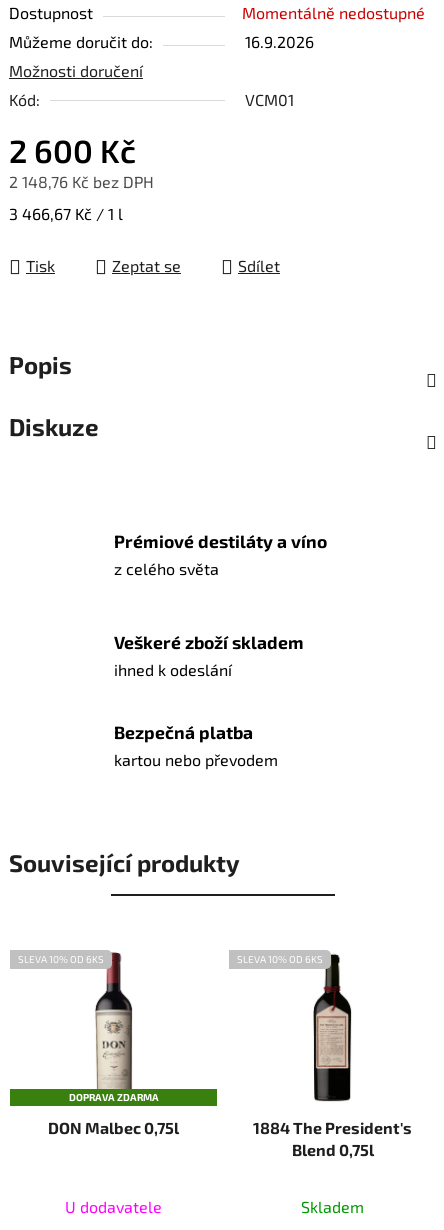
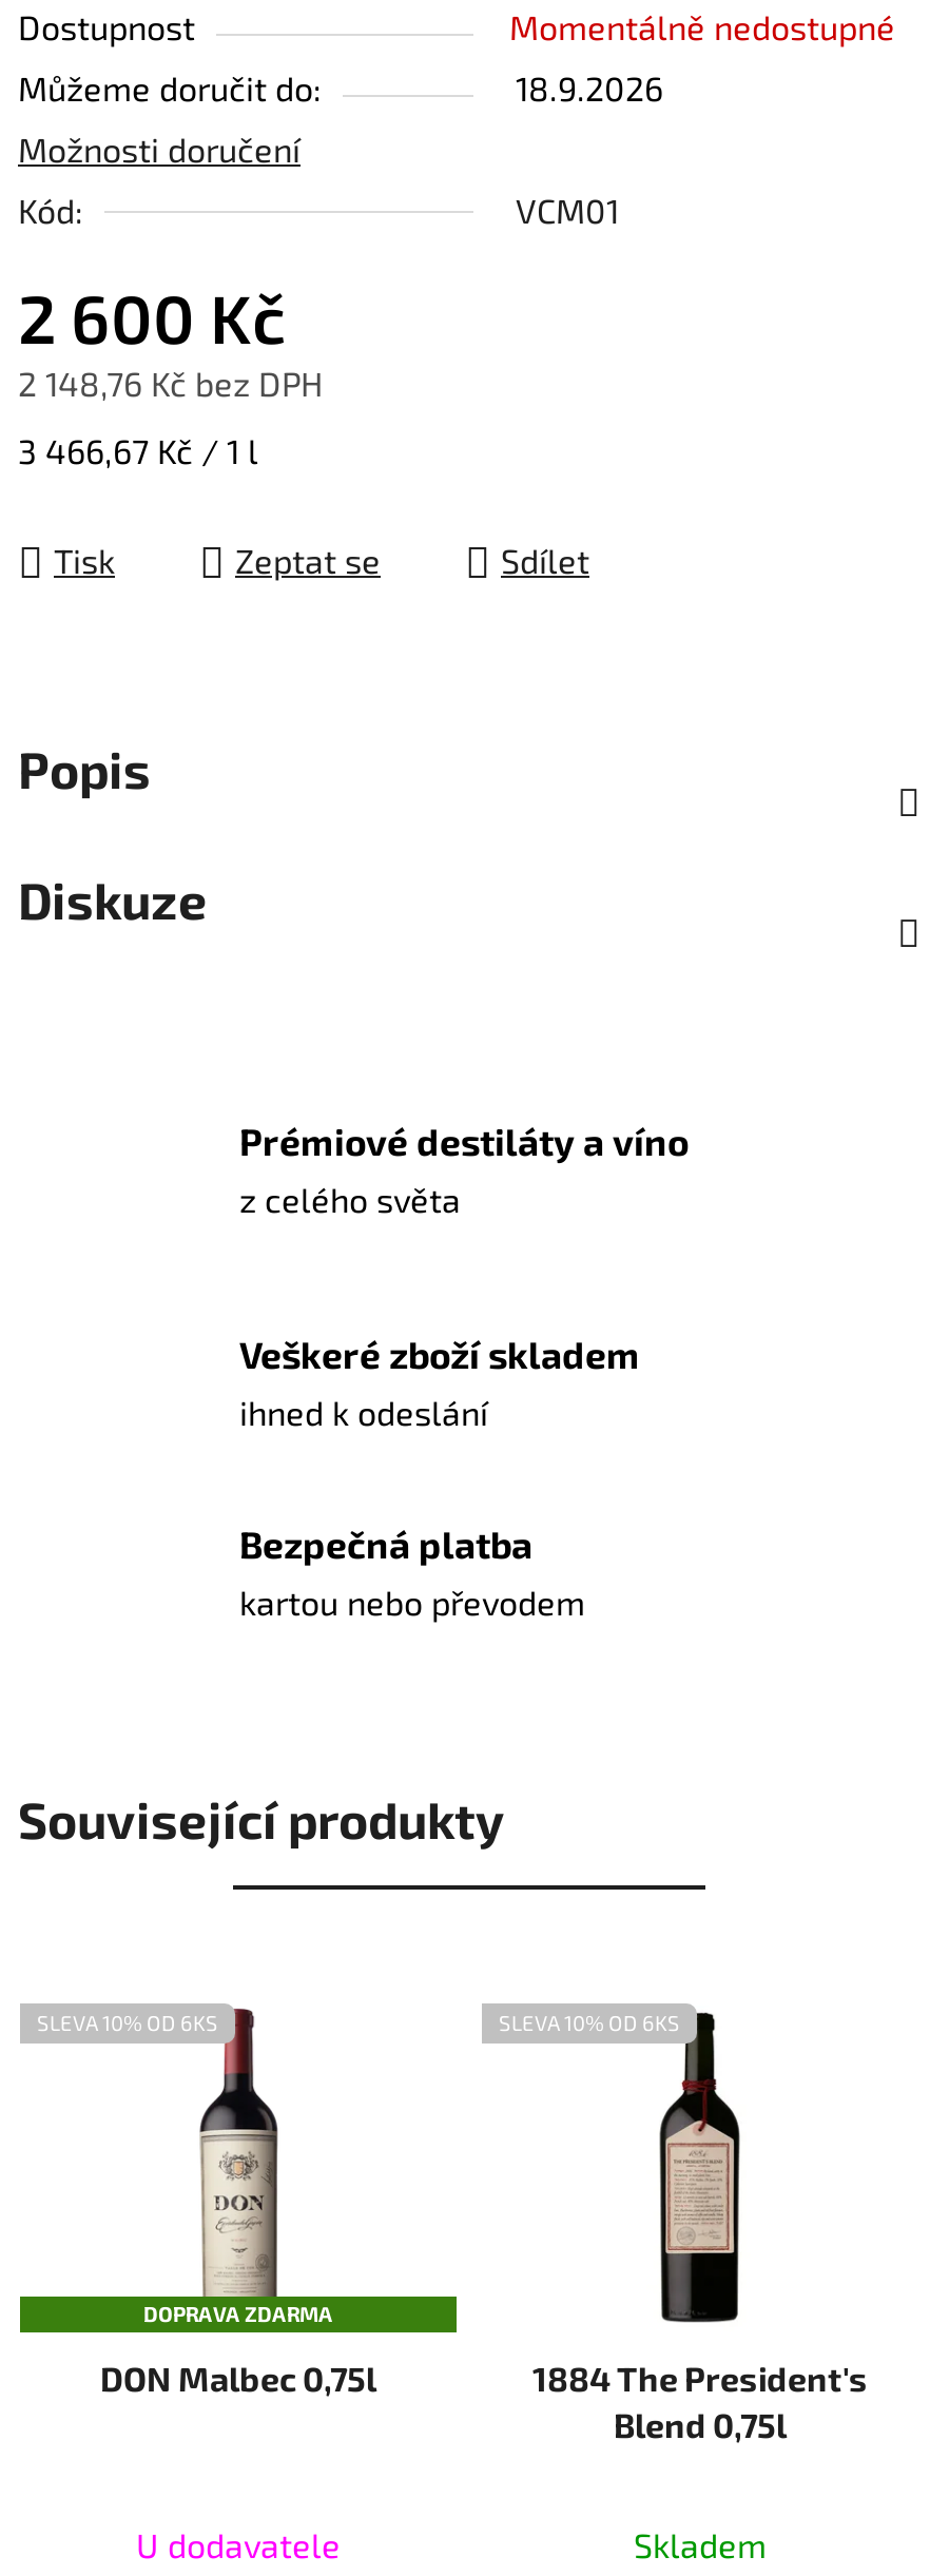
- 16.9.2026
+ 18.9.2026
